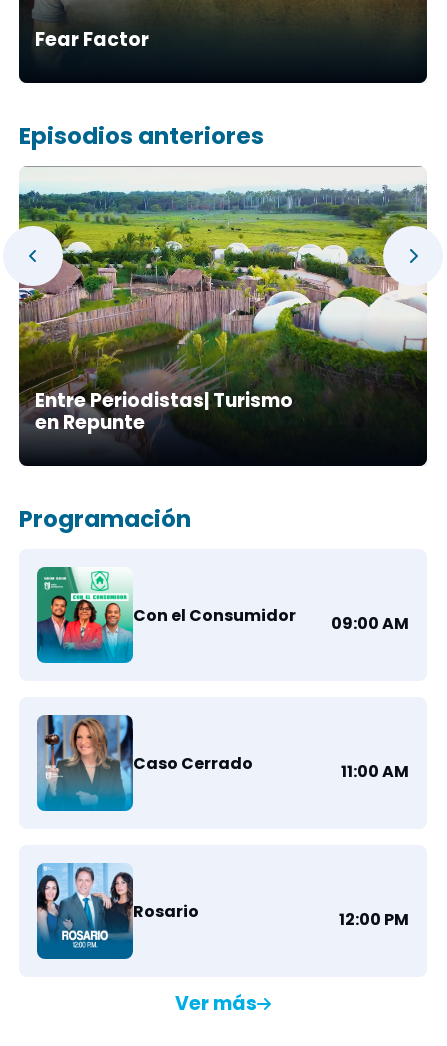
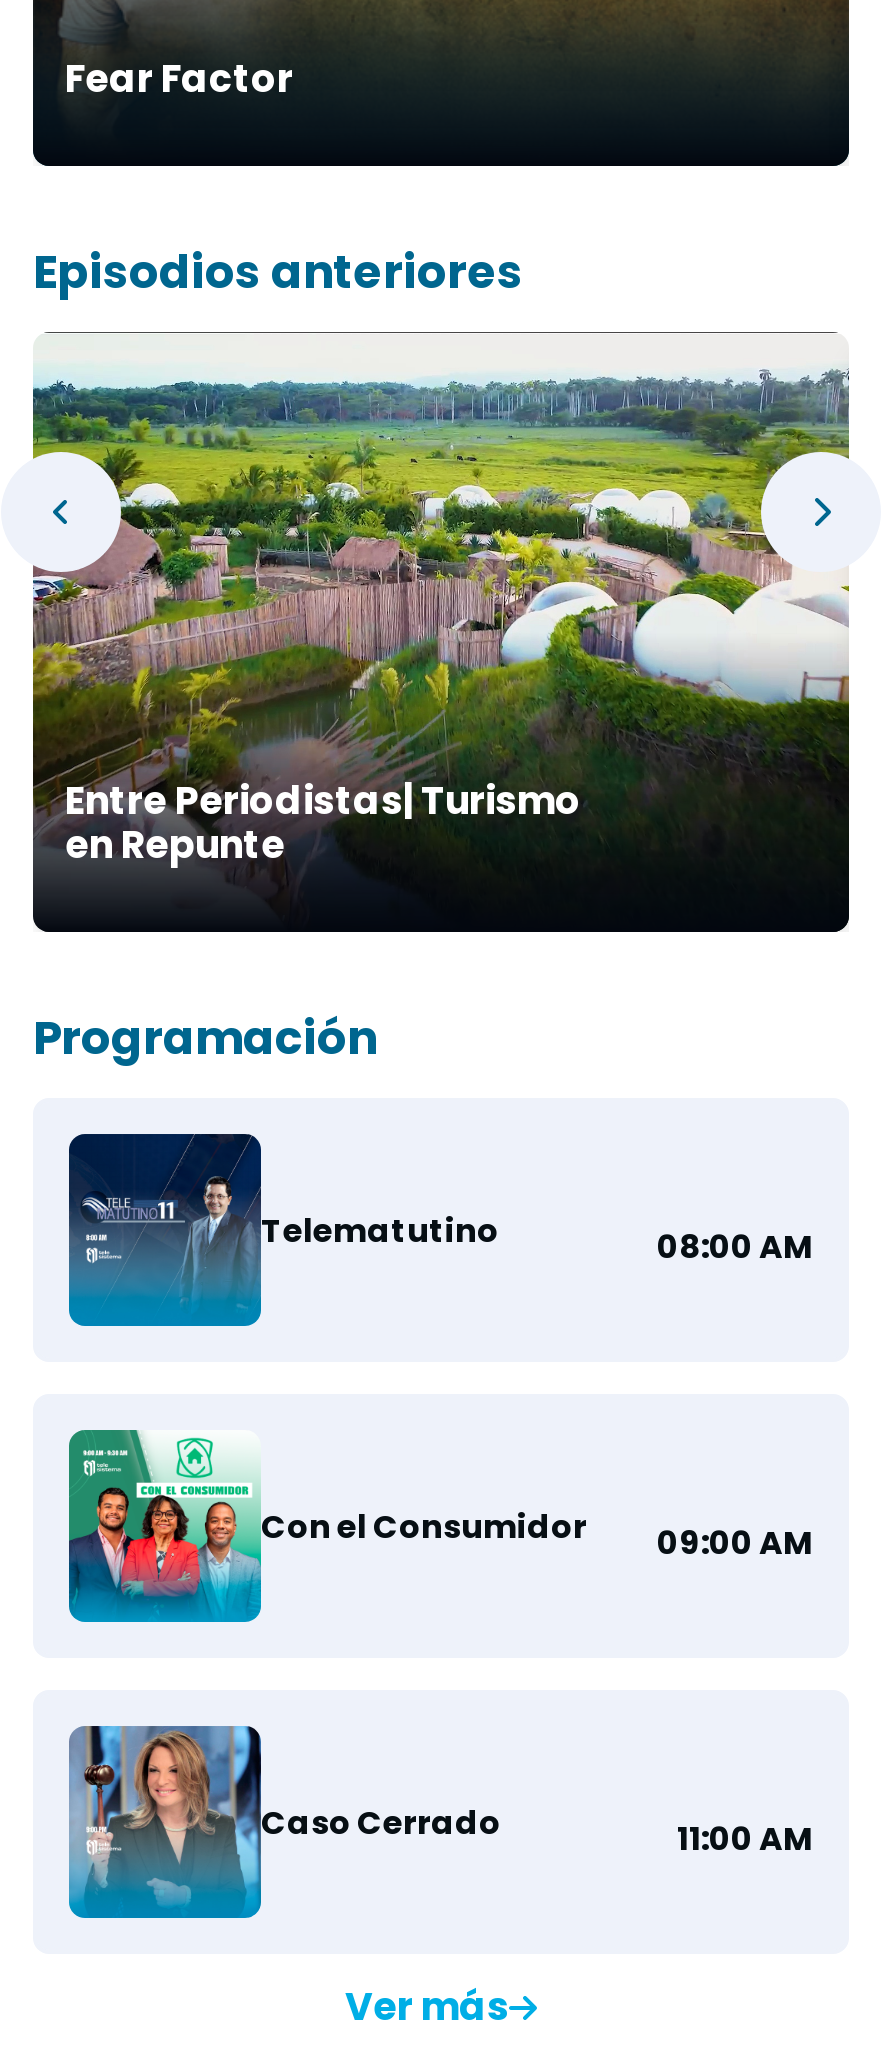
+ [image]
+ Telematutino
+ 08:00 AM

moved down: [image] | Con el Consumidor | 09:00 AM | Caso Cerrado | 11:00 AM

- [image]
- Rosario
- 12:00 PM
